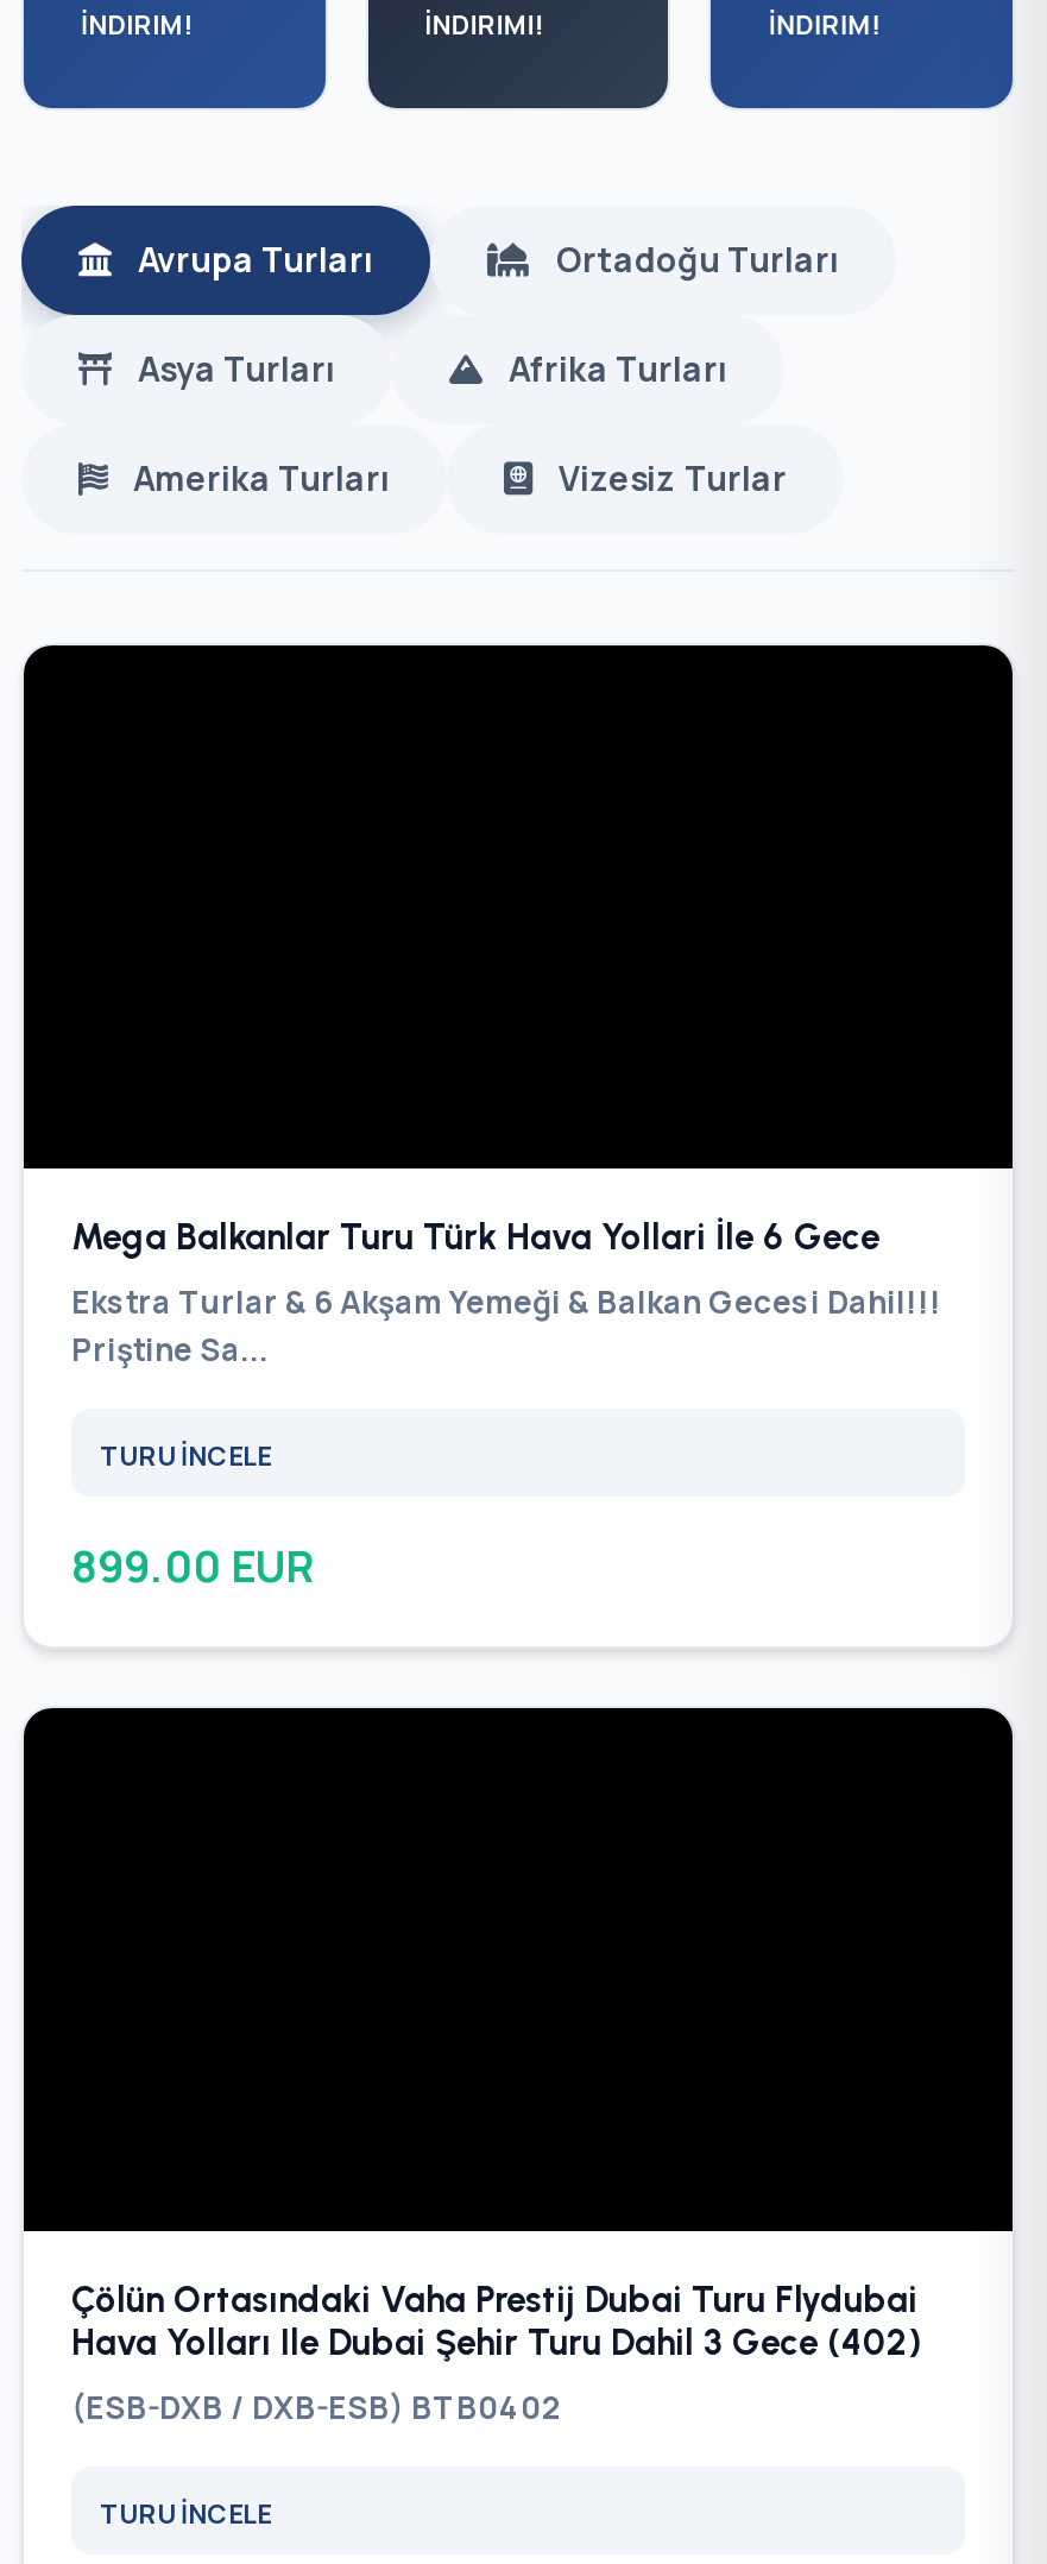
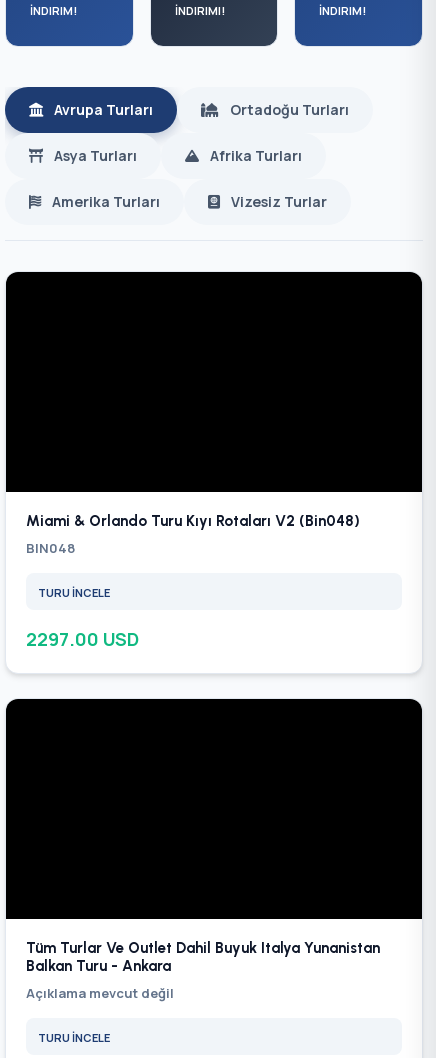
- Mega Balkanlar Turu Türk Hava Yollari İle 6 Gece
+ Miami & Orlando Turu Kıyı Rotaları V2 (Bin048)

- Ekstra Turlar & 6 Akşam Yemeği & Balkan Gecesi Dahil!!!
- Priştine Sa...
+ BIN048

- 899.00 EUR
+ 2297.00 USD

- Çölün Ortasındaki Vaha Prestij Dubai Turu Flydubai
- Hava Yolları Ile Dubai Şehir Turu Dahil 3 Gece (402)
+ Tüm Turlar Ve Outlet Dahil Buyuk Italya Yunanistan
+ Balkan Turu - Ankara

- (ESB-DXB / DXB-ESB) BTB0402
+ Açıklama mevcut değil
